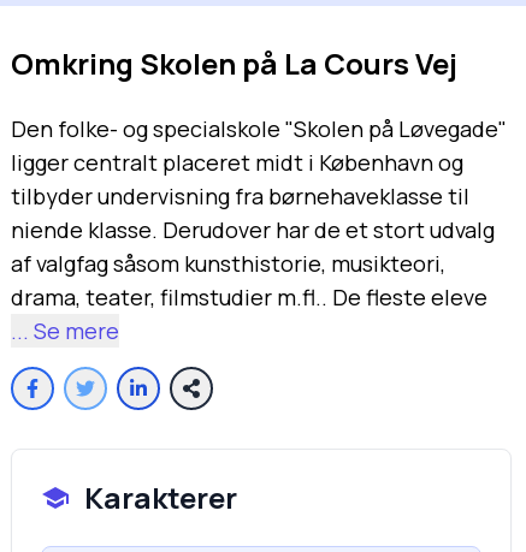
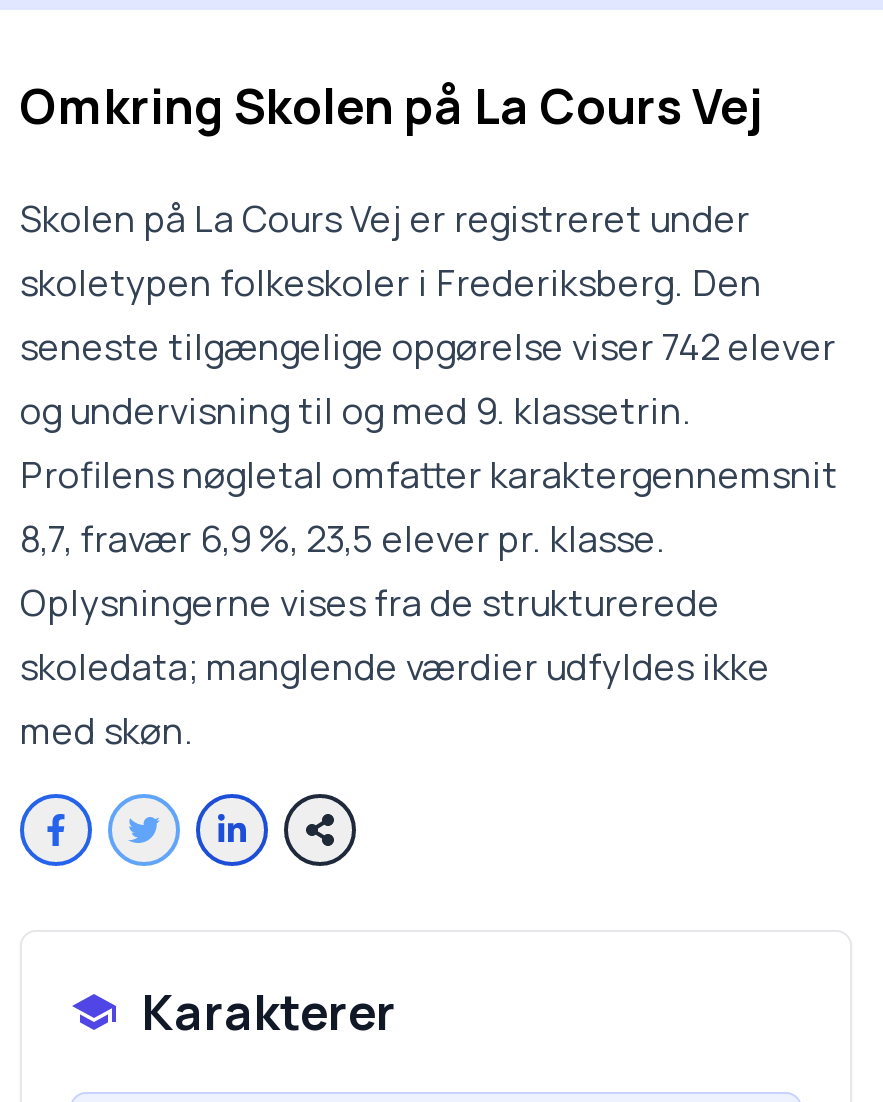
- Den folke- og specialskole "Skolen på Løvegade"
- ligger centralt placeret midt i København og
- tilbyder undervisning fra børnehaveklasse til
- niende klasse. Derudover har de et stort udvalg
- af valgfag såsom kunsthistorie, musikteori,
- drama, teater, filmstudier m.fl.. De fleste eleve
- ... Se mere
+ Skolen på La Cours Vej er registreret under
+ skoletypen folkeskoler i Frederiksberg. Den
+ seneste tilgængelige opgørelse viser 742 elever
+ og undervisning til og med 9. klassetrin.
+ Profilens nøgletal omfatter karaktergennemsnit
+ 8,7, fravær 6,9 %, 23,5 elever pr. klasse.
+ Oplysningerne vises fra de strukturerede
+ skoledata; manglende værdier udfyldes ikke
+ med skøn.
